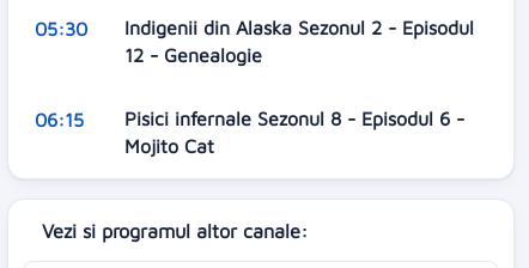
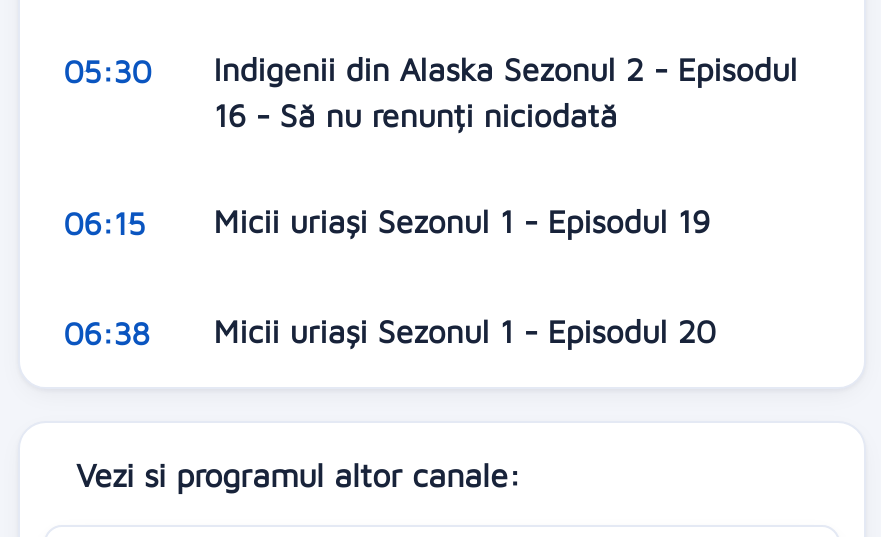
- 12 - Genealogie
+ 16 - Să nu renunți niciodată

- Pisici infernale Sezonul 8 - Episodul 6 -
- Mojito Cat
+ Micii uriași Sezonul 1 - Episodul 19
+ 06:38
+ Micii uriași Sezonul 1 - Episodul 20
